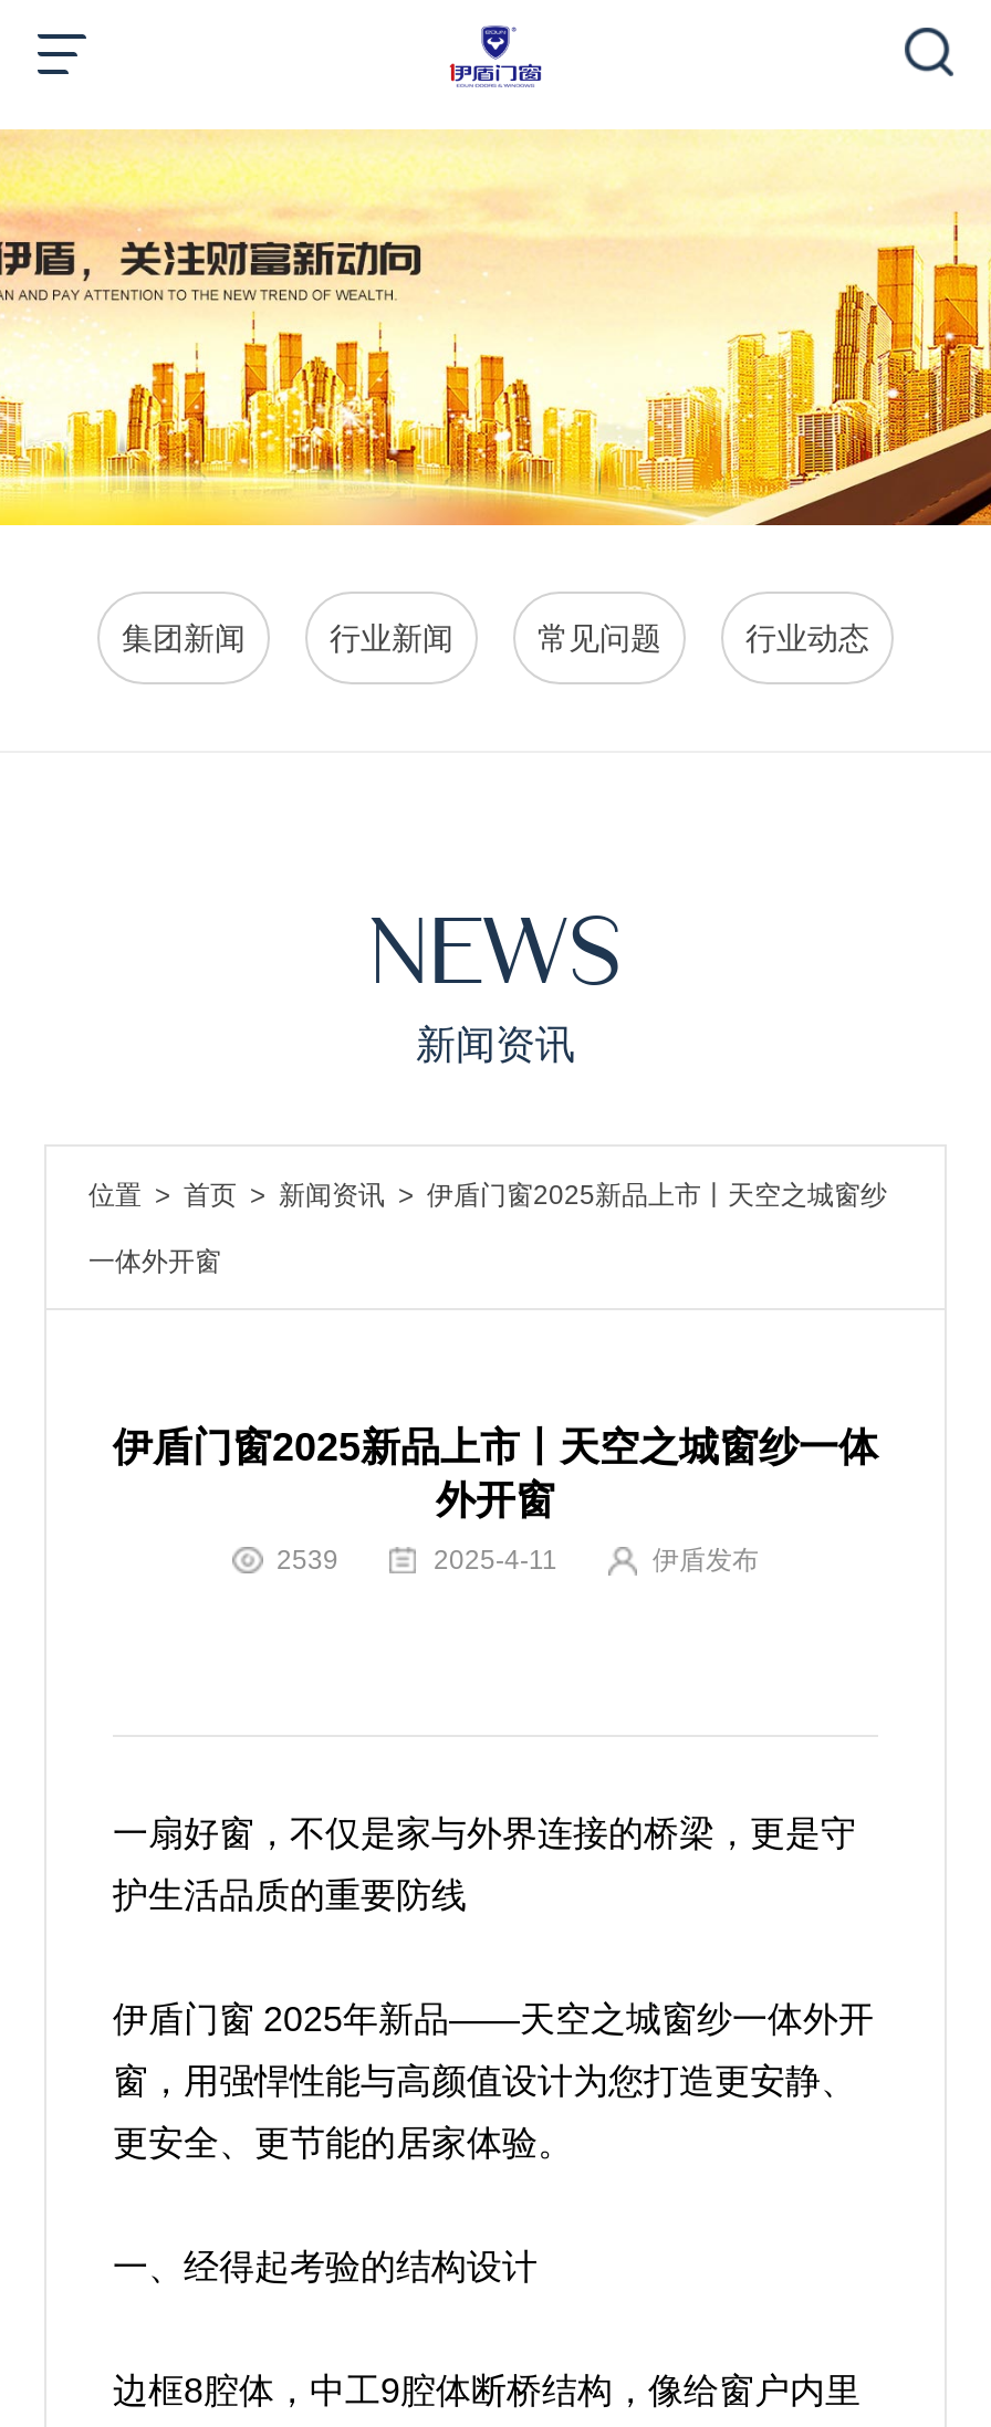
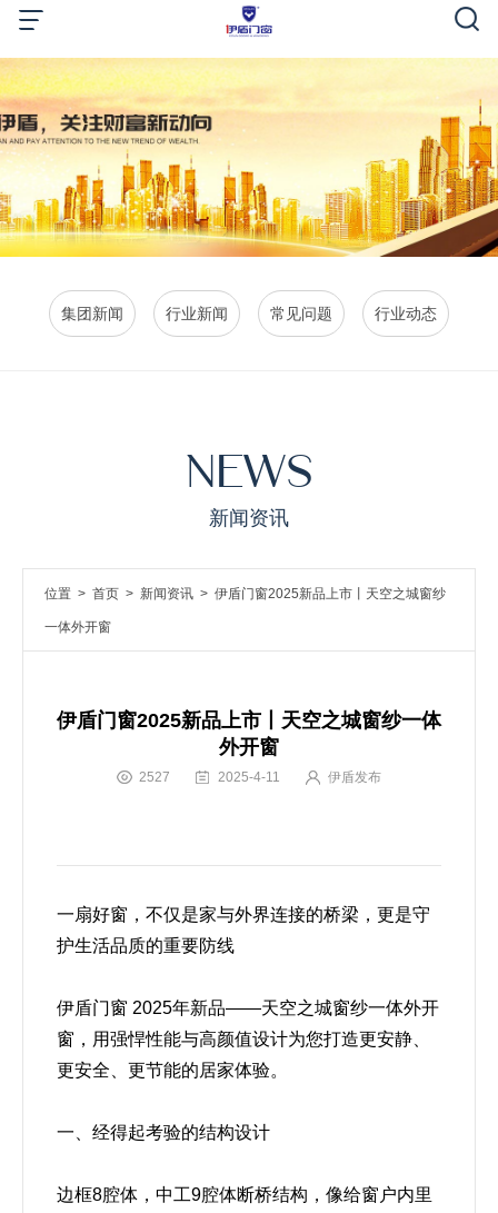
- 2539
+ 2527
